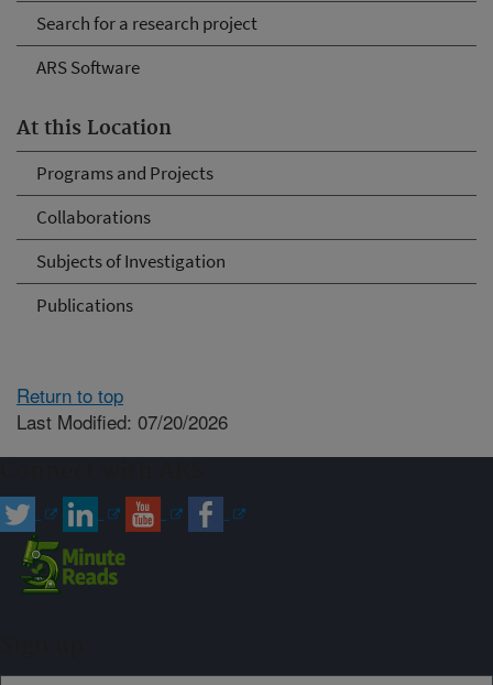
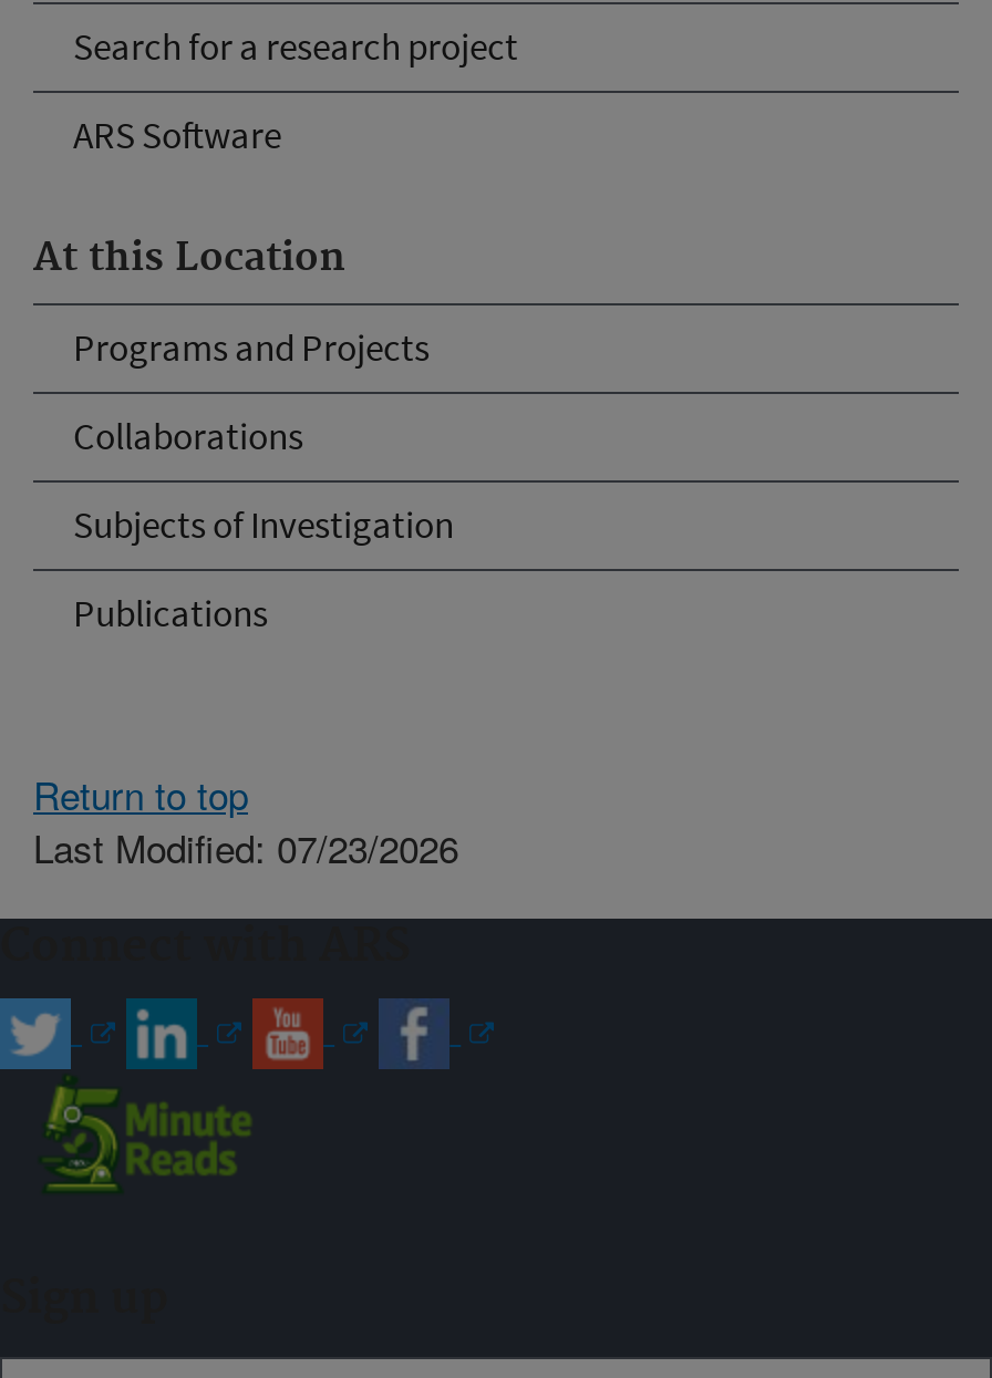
- Last Modified: 07/20/2026
+ Last Modified: 07/23/2026
